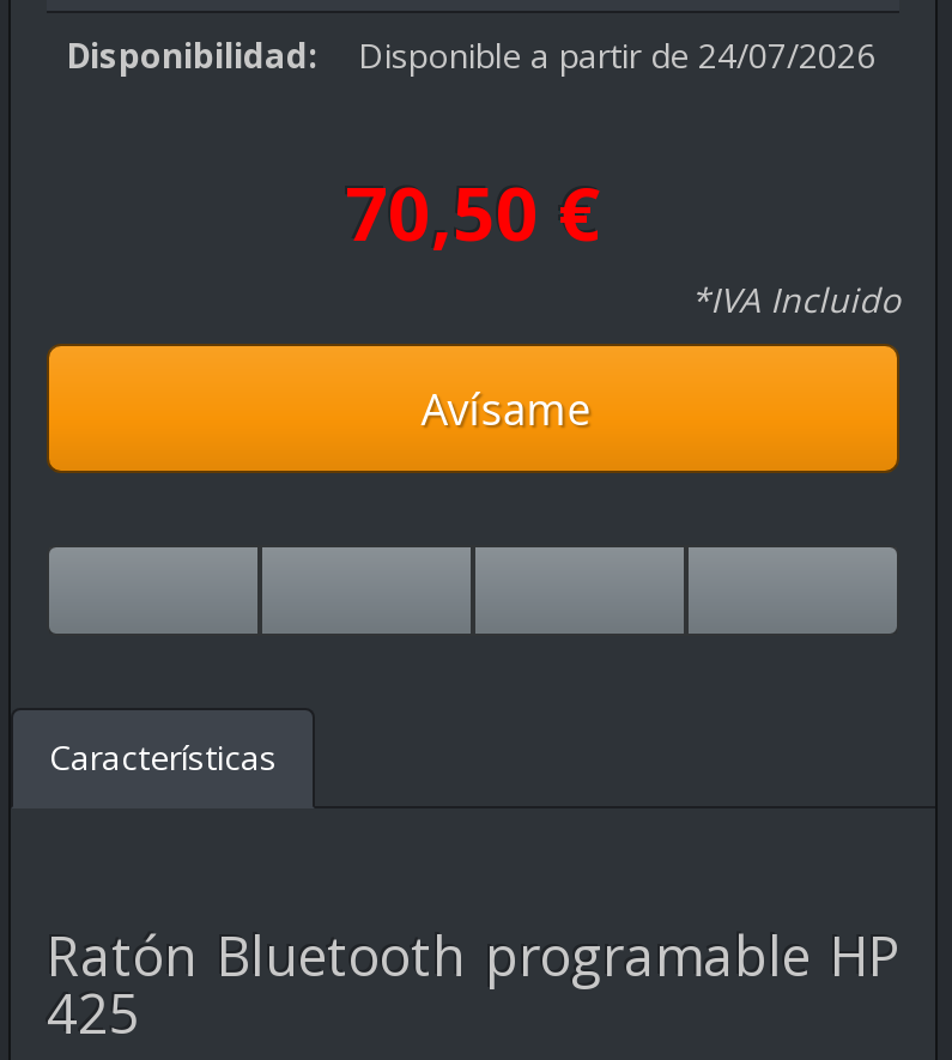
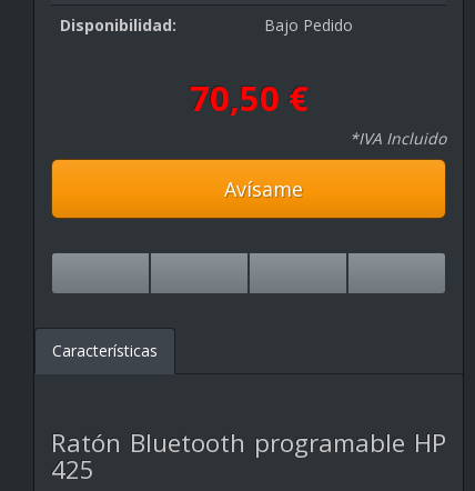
- Disponible a partir de 24/07/2026
+ Bajo Pedido
